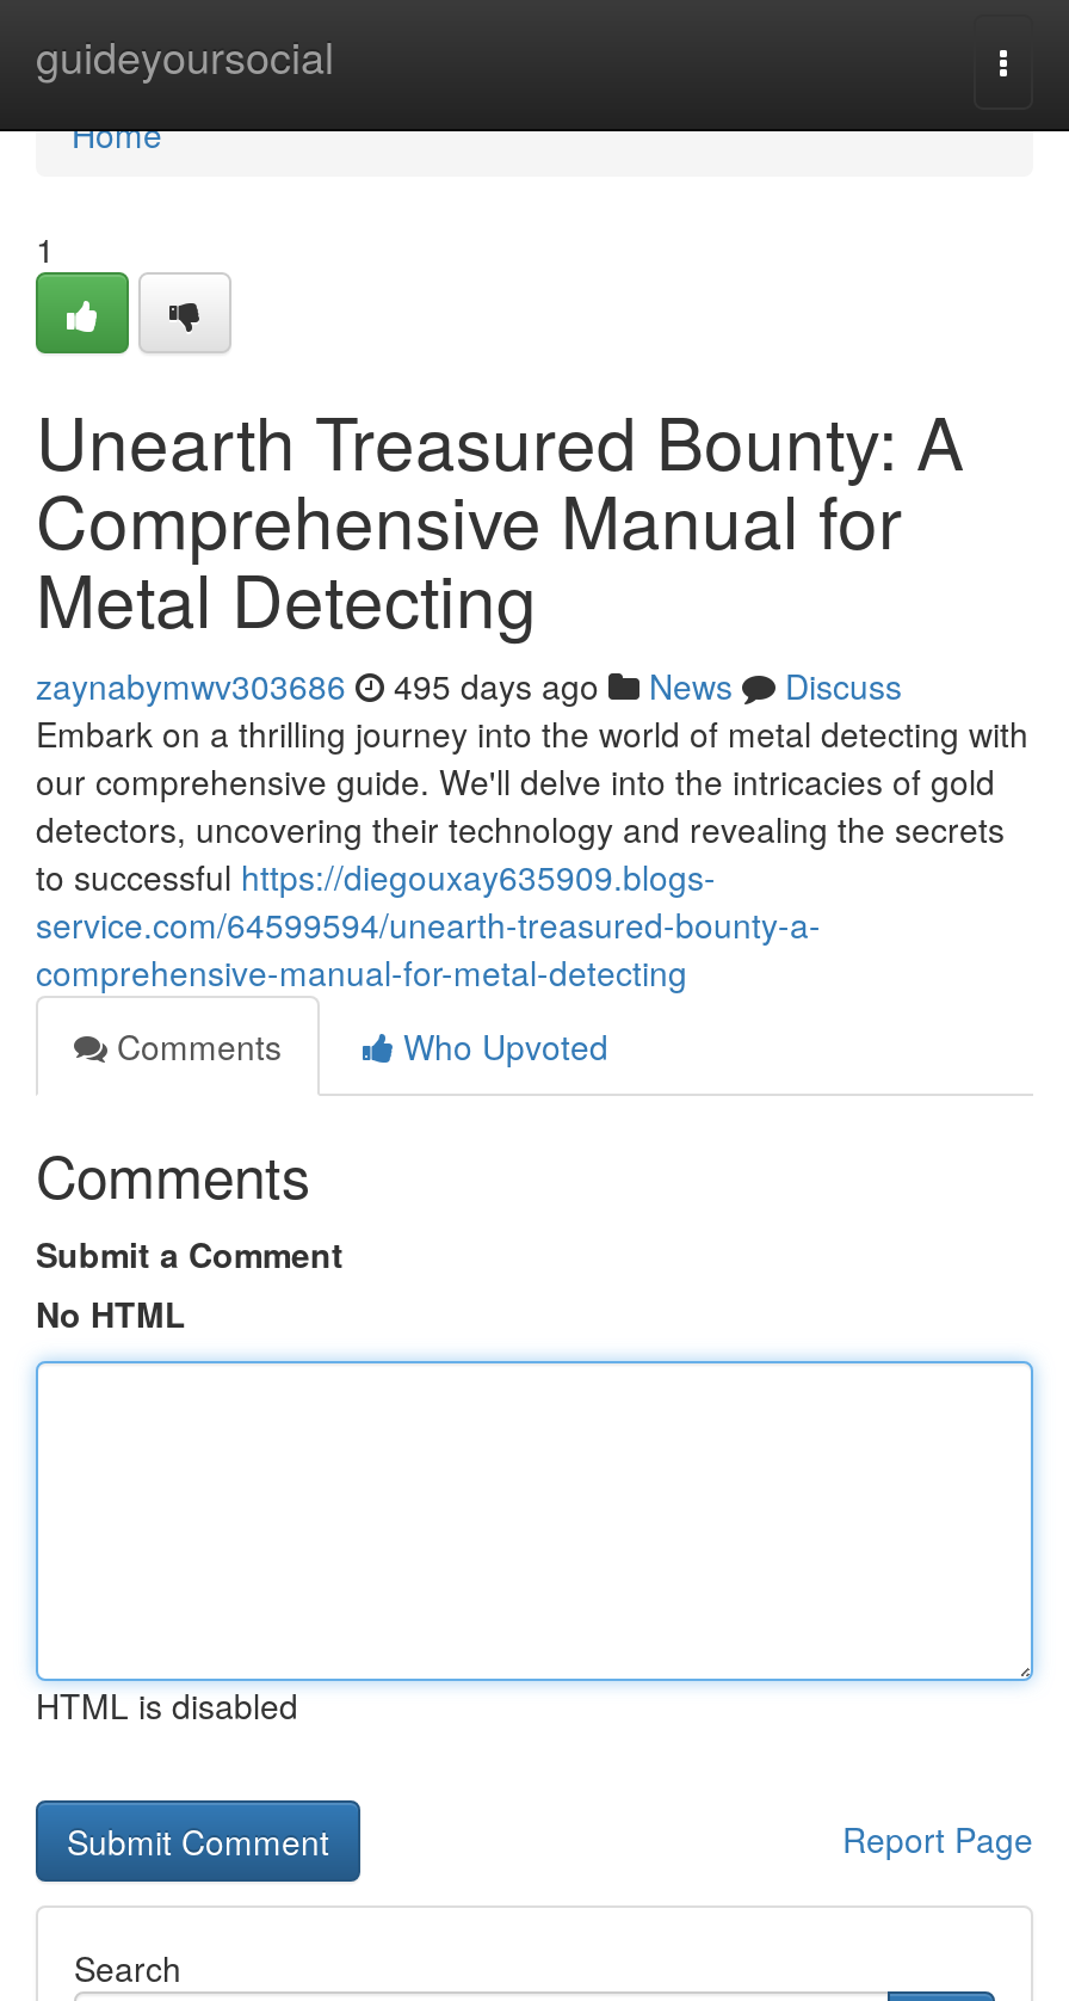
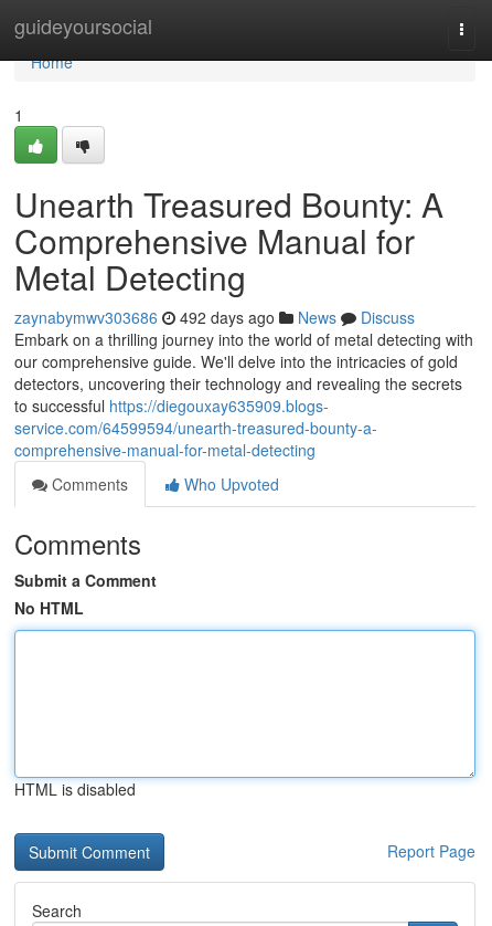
- zaynabymwv303686 495 days ago News Discuss
+ zaynabymwv303686 492 days ago News Discuss
